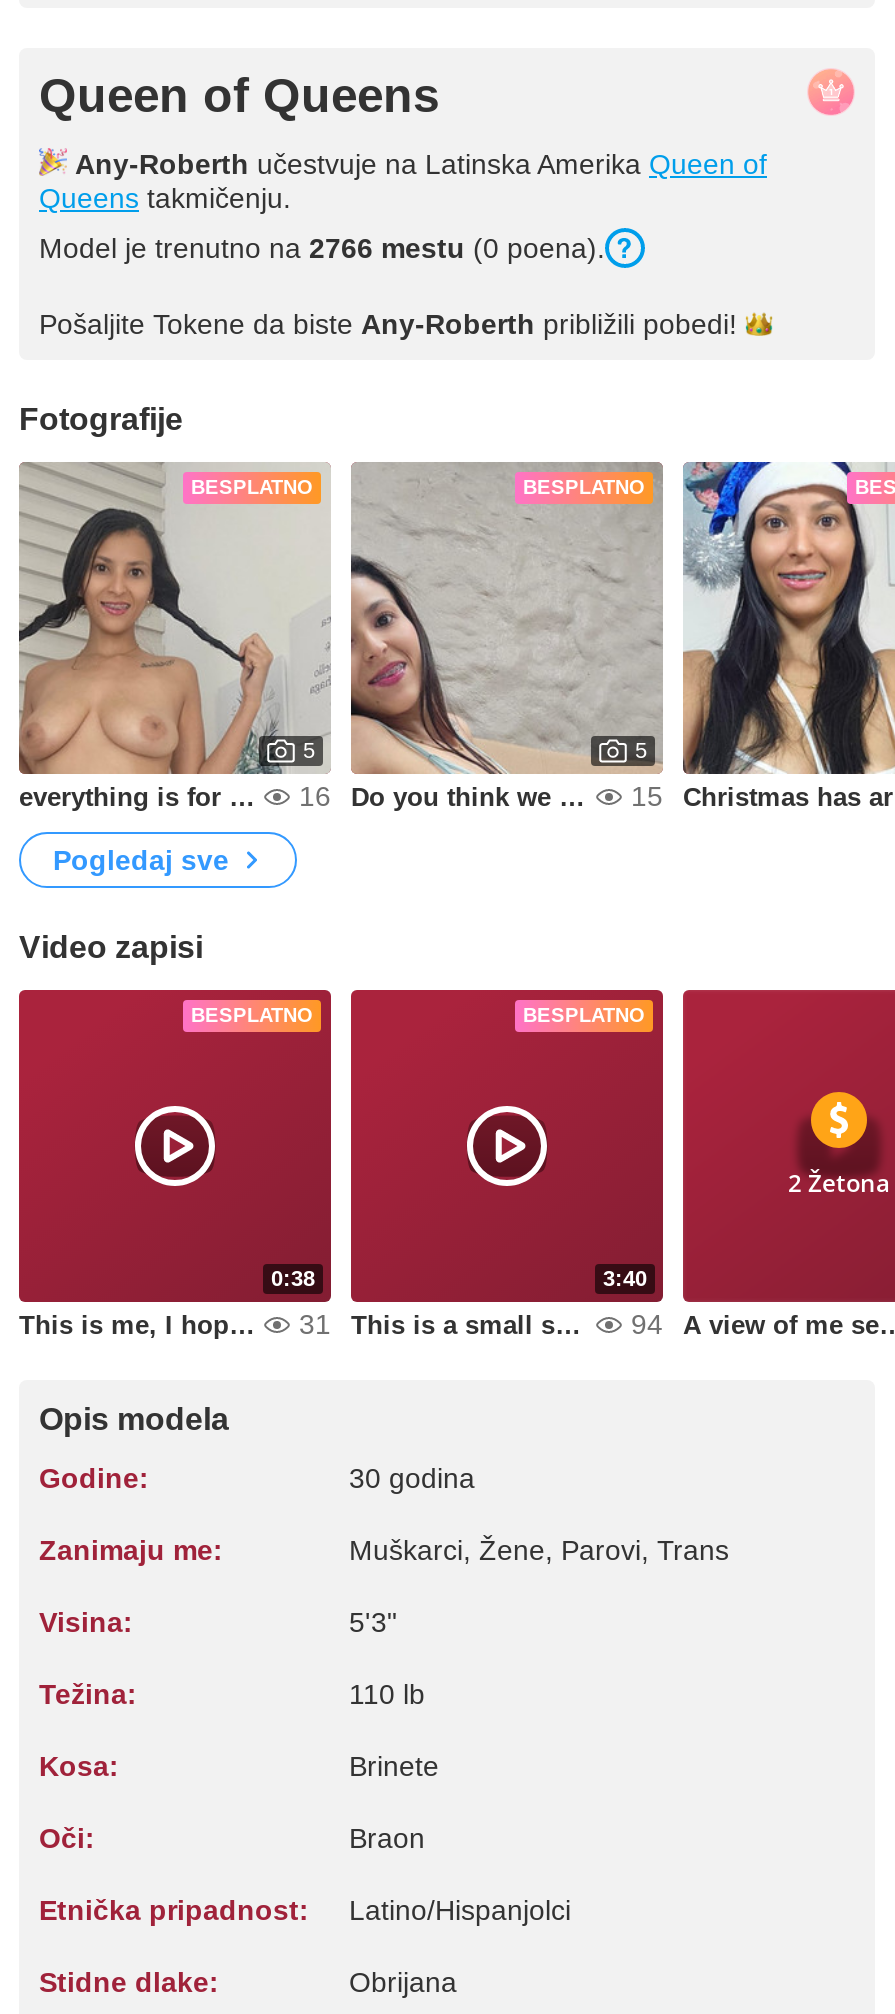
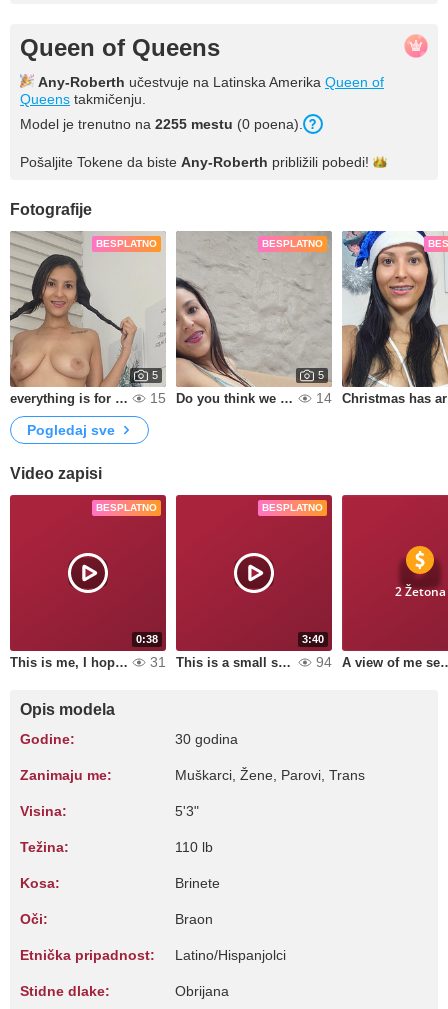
- Model je trenutno na 2766 mestu (0 poena).
+ Model je trenutno na 2255 mestu (0 poena).

- 16
+ 15

- 15
+ 14
